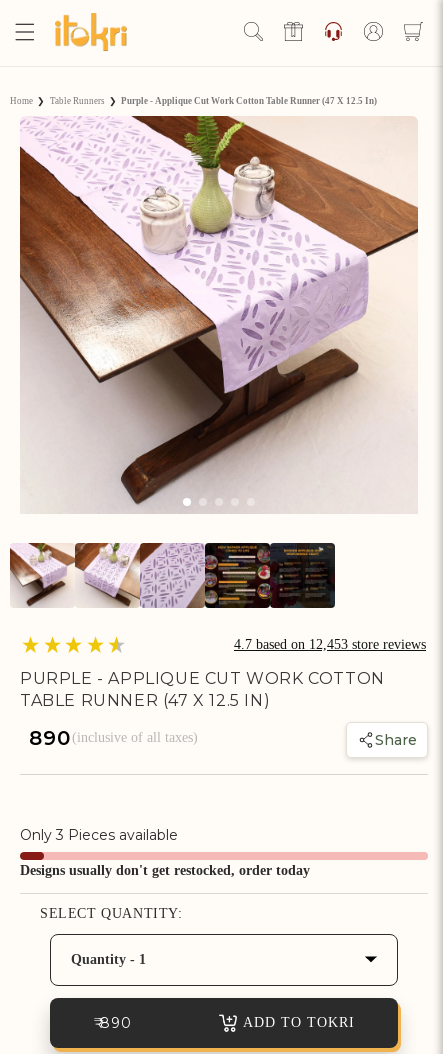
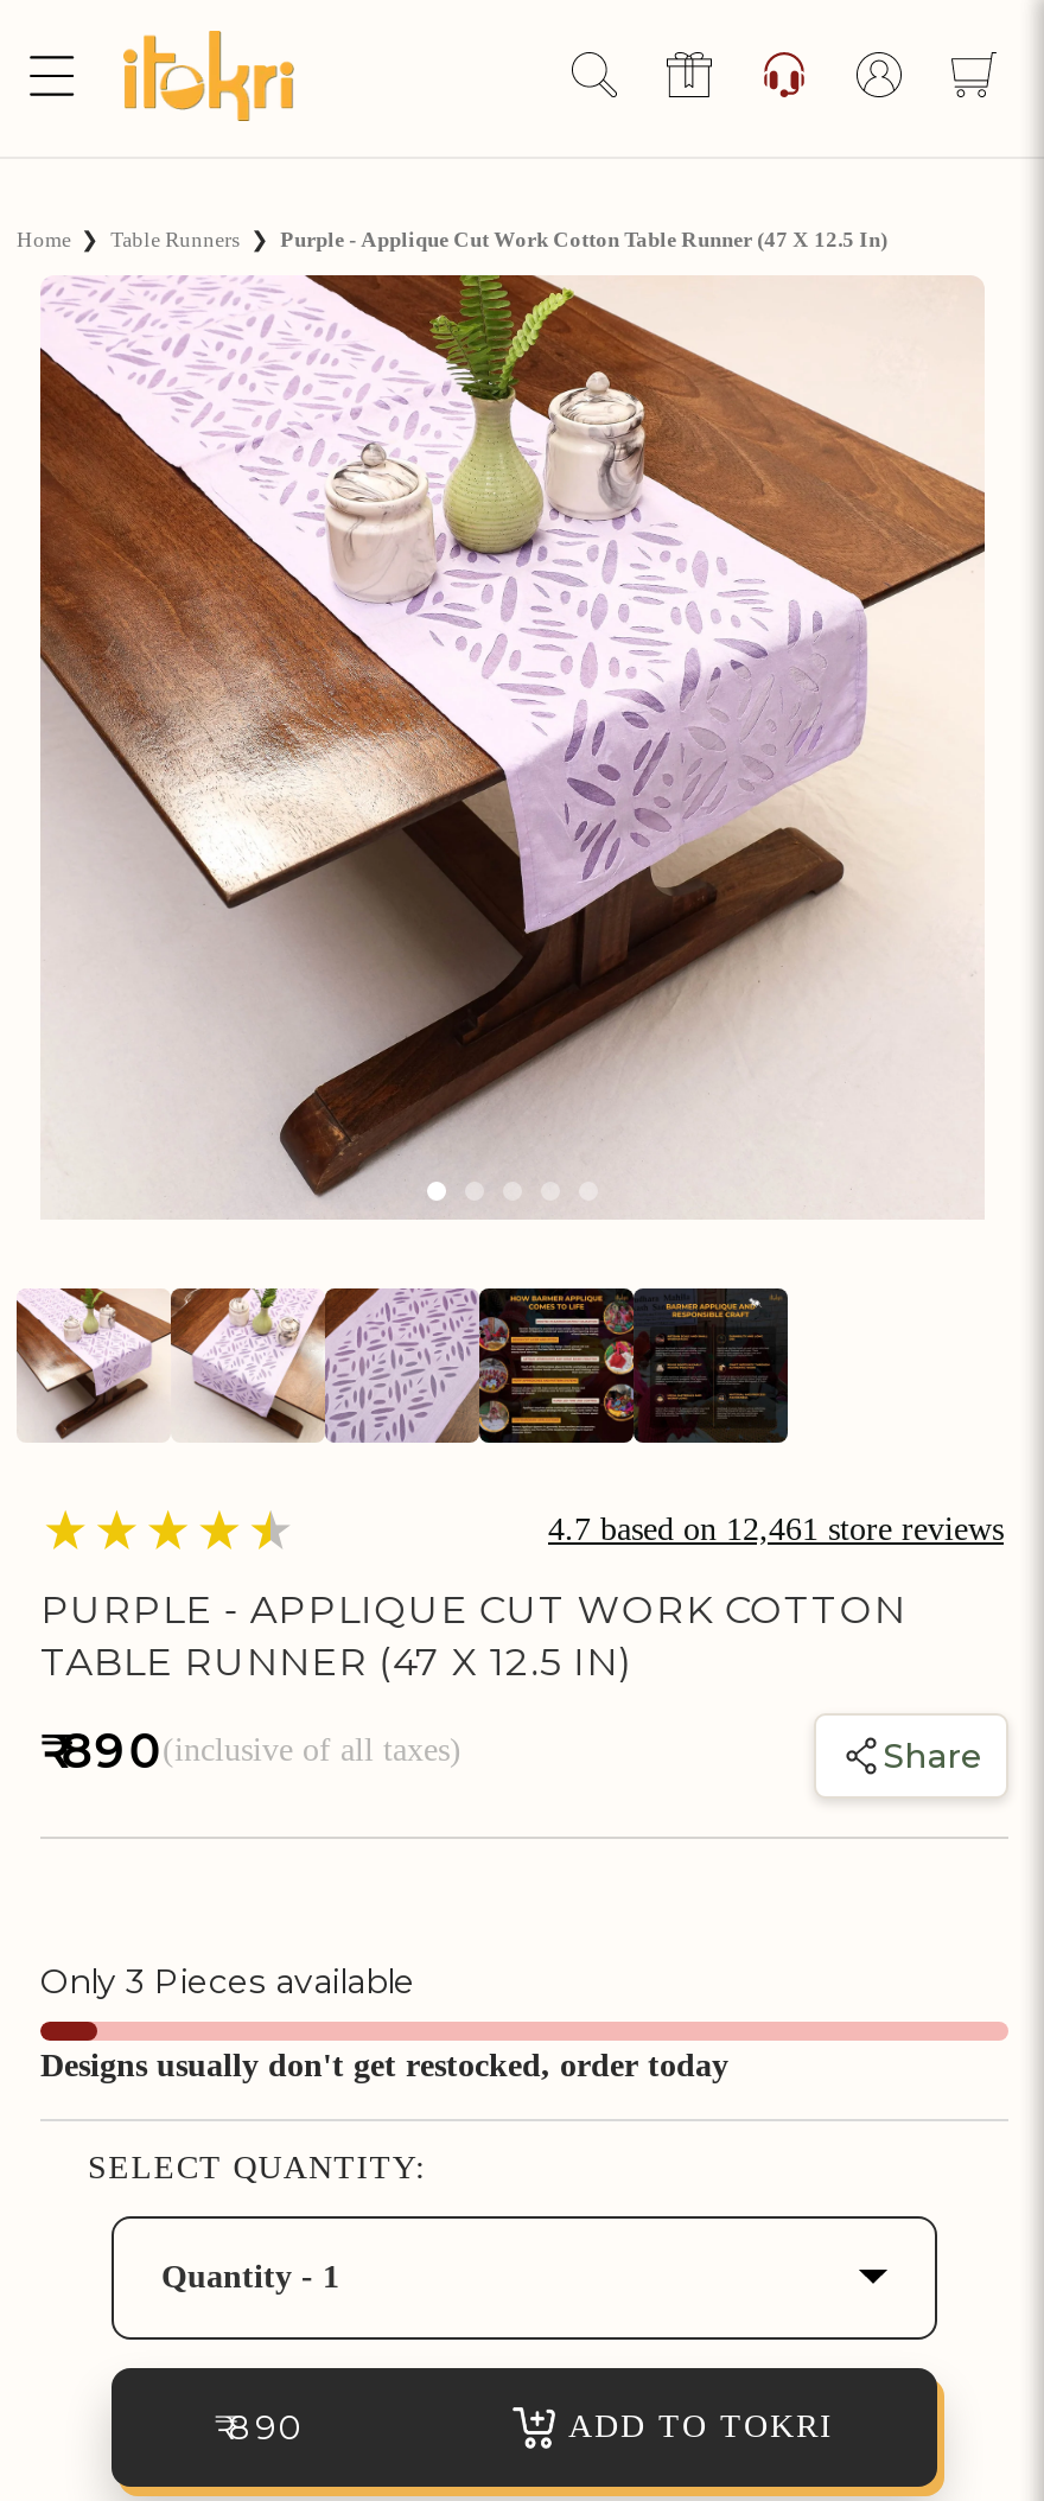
- 4.7 based on 12,453 store reviews
+ 4.7 based on 12,461 store reviews
